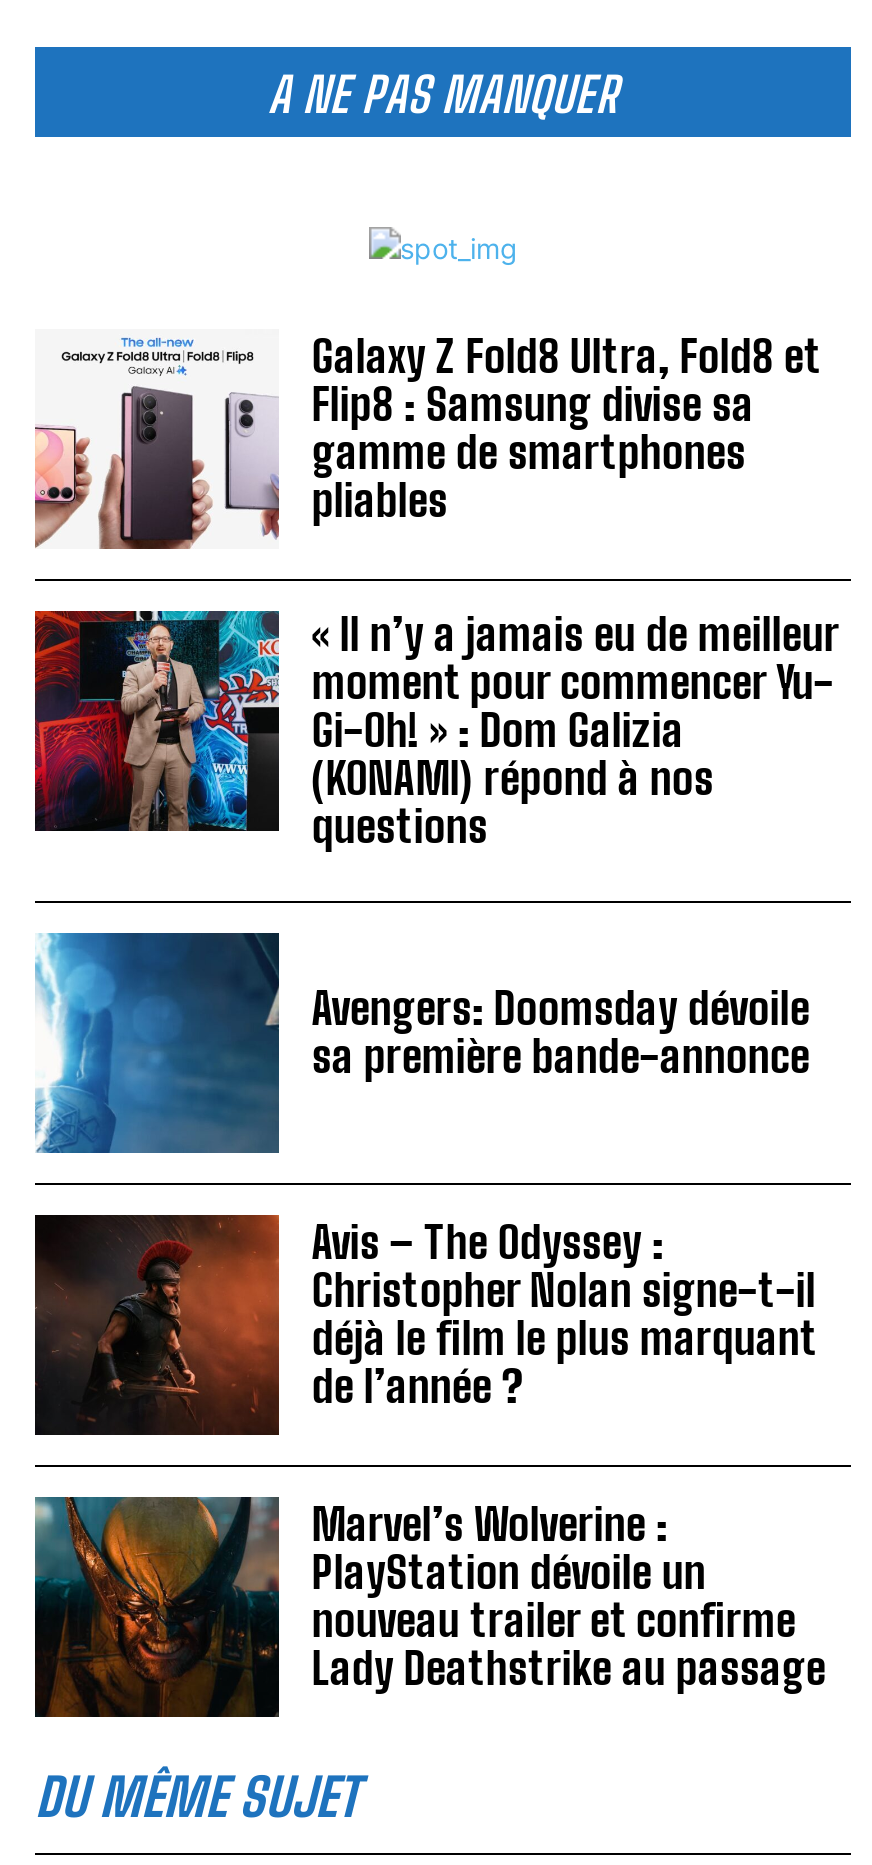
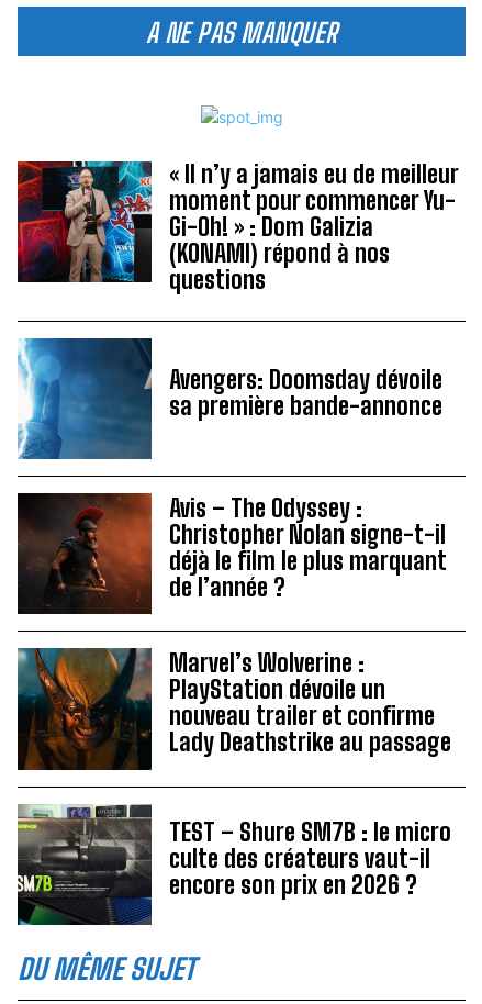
- [image]
- Galaxy Z Fold8 Ultra, Fold8 et
- Flip8 : Samsung divise sa
- gamme de smartphones
- pliables

moved up: [image] | « Il n’y a jamais eu de meilleur | moment pour commencer Yu- | ... | nouveau trailer et confirme | Lady Deathstrike au passage

+ [image]
+ TEST – Shure SM7B : le micro
+ culte des créateurs vaut-il
+ encore son prix en 2026 ?
